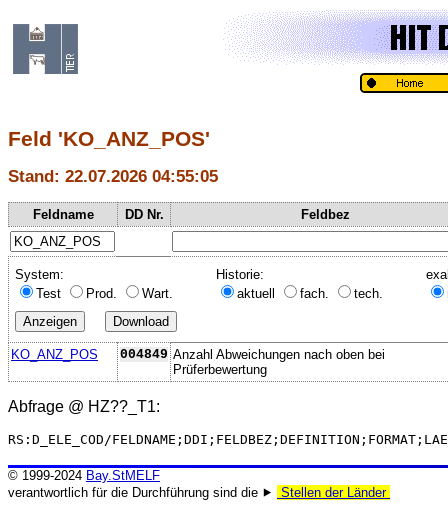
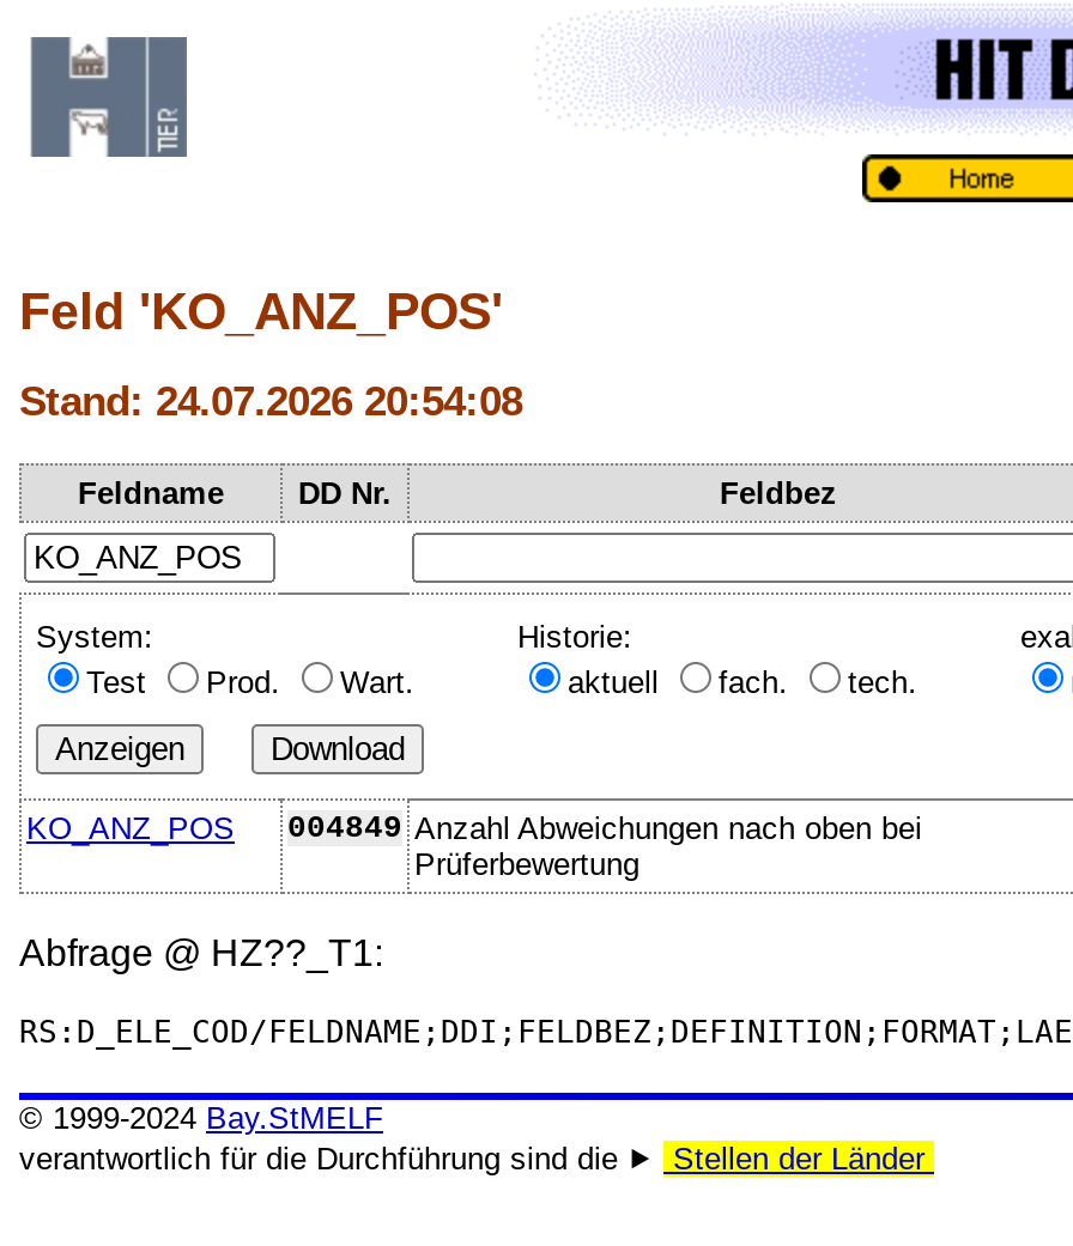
- Stand: 22.07.2026 04:55:05
+ Stand: 24.07.2026 20:54:08
